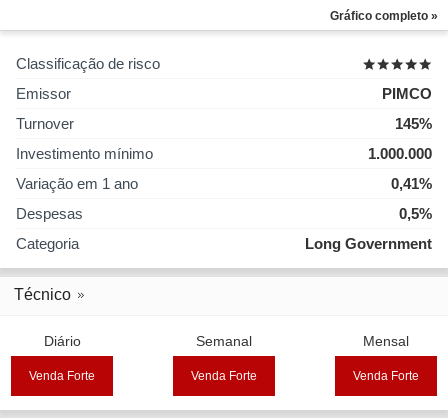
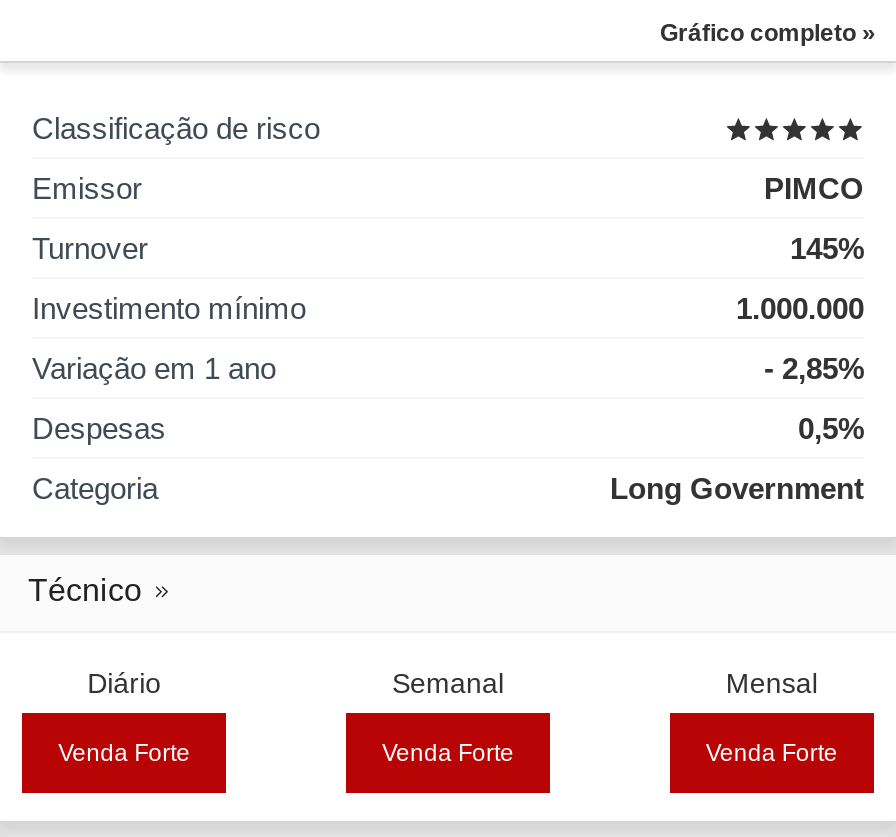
- 0,41%
+ - 2,85%
